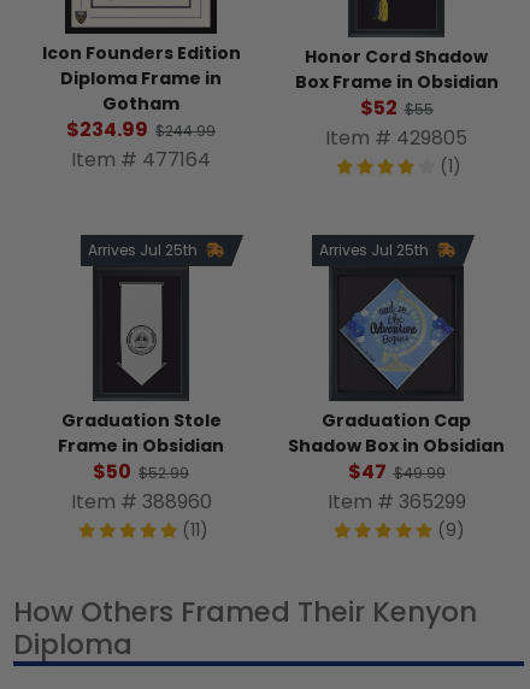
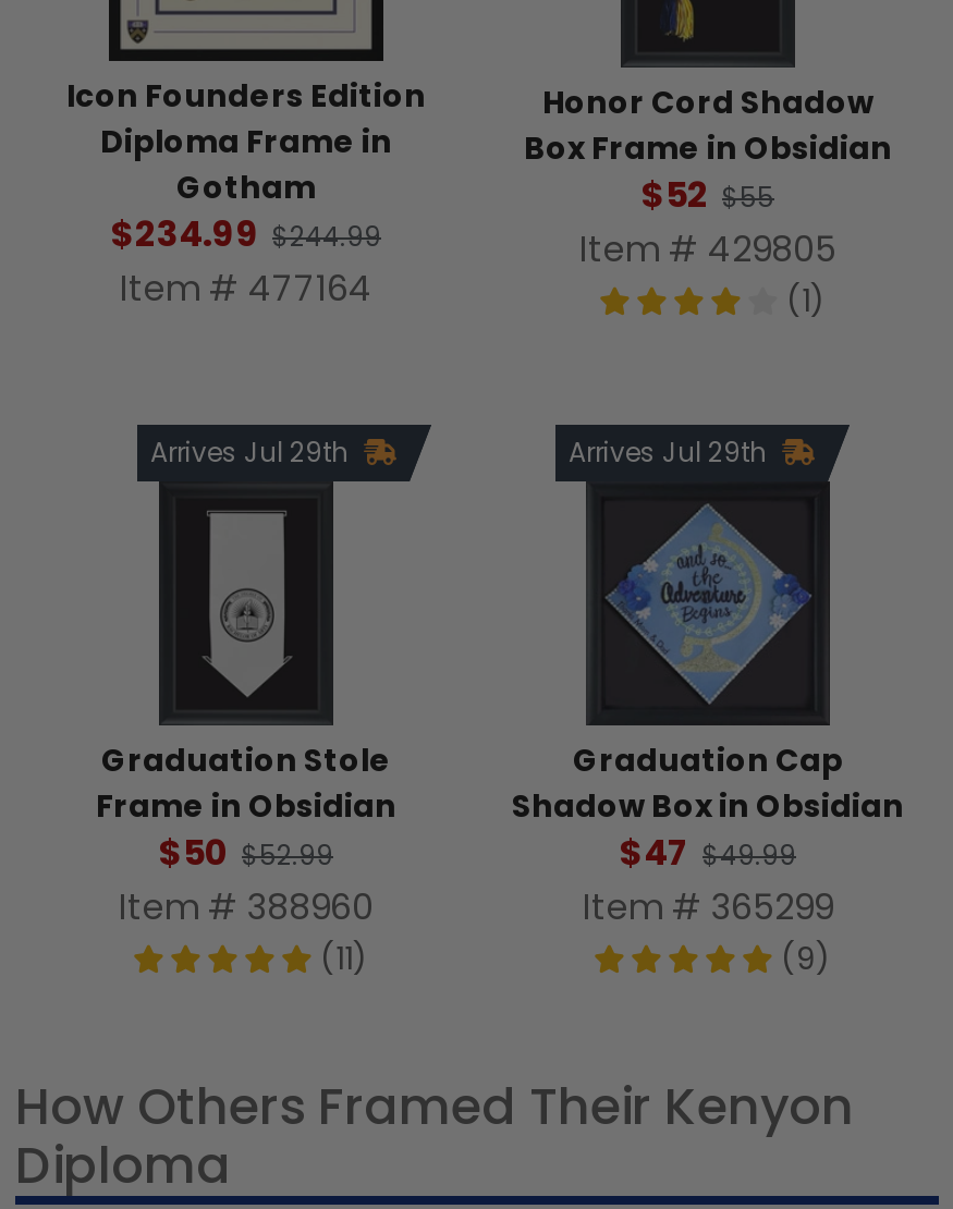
- Arrives Jul 25th
+ Arrives Jul 29th

- Arrives Jul 25th
+ Arrives Jul 29th
